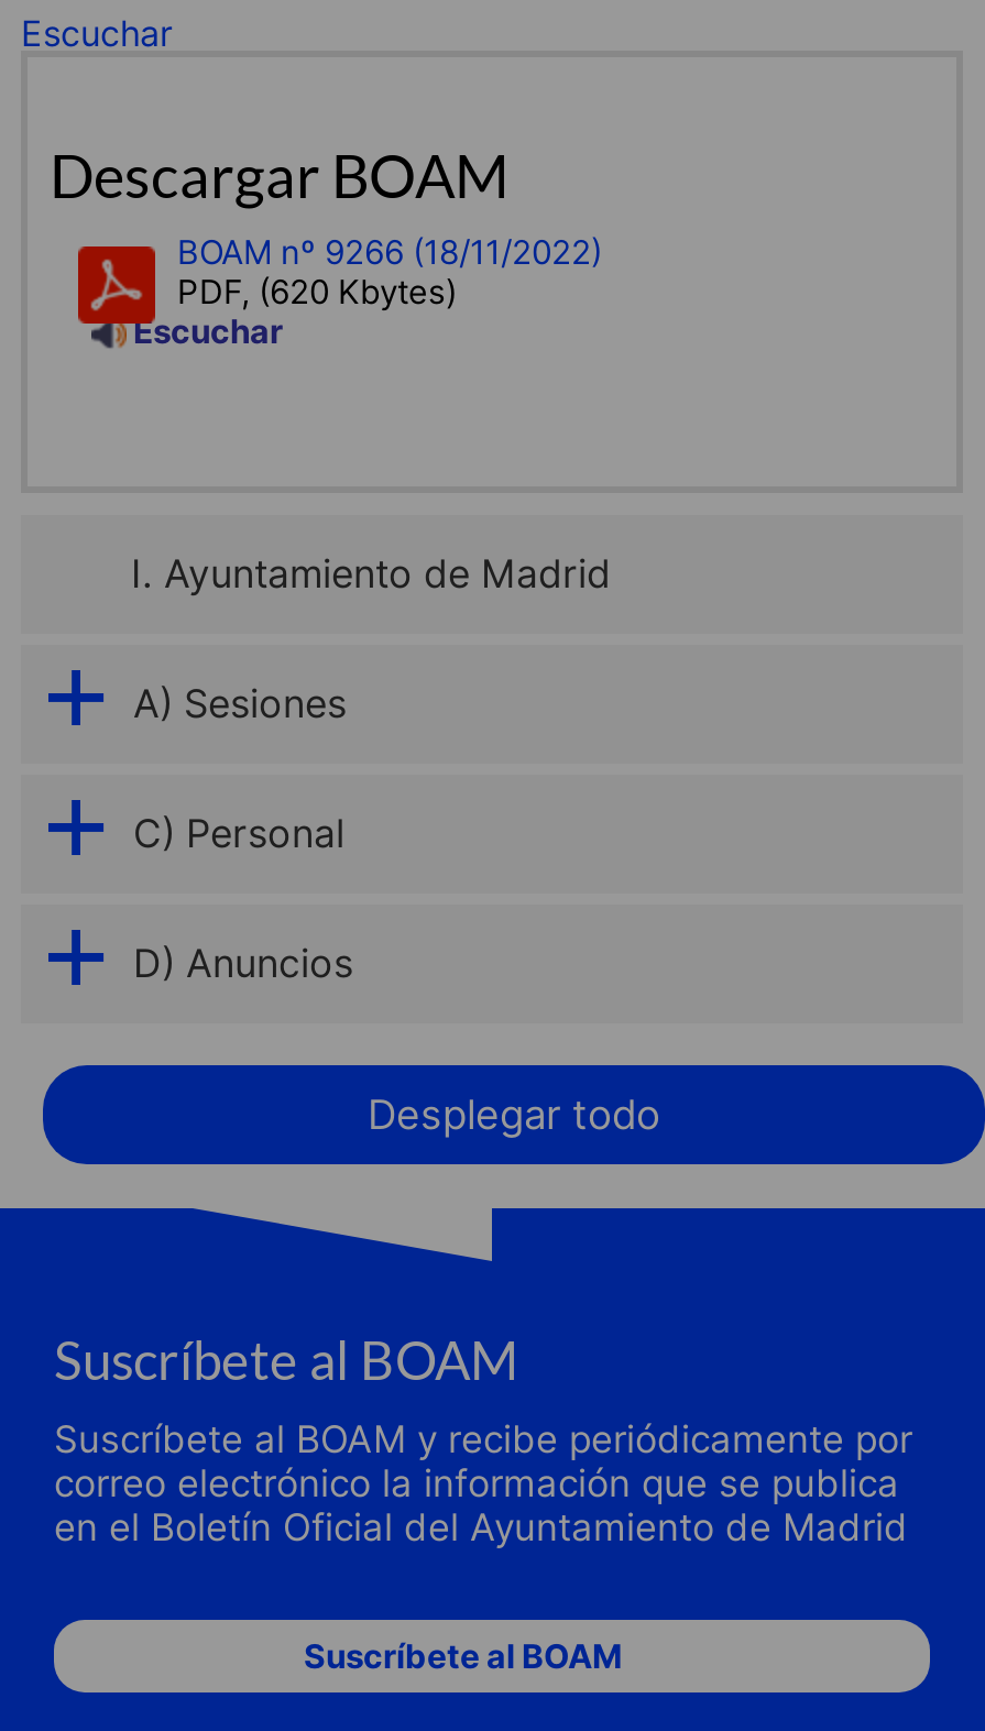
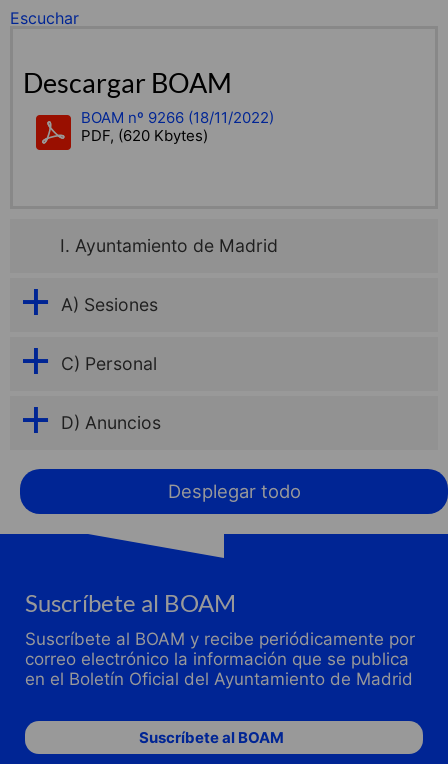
- Escuchar
